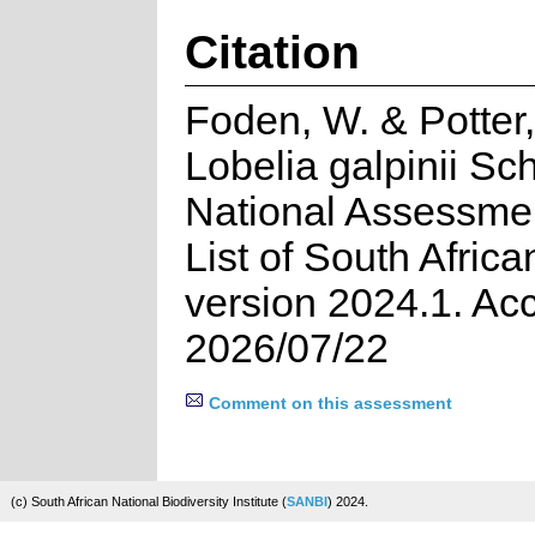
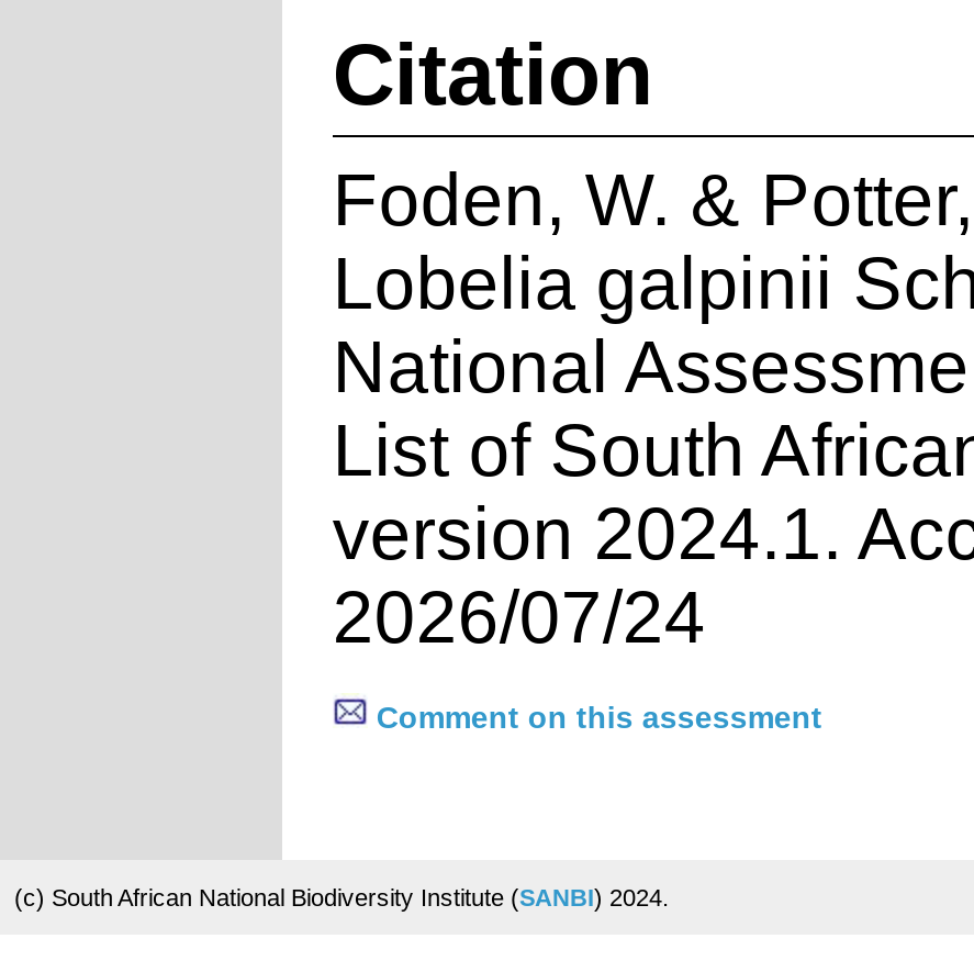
- 2026/07/22
+ 2026/07/24
